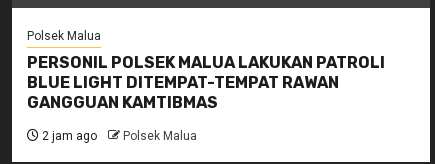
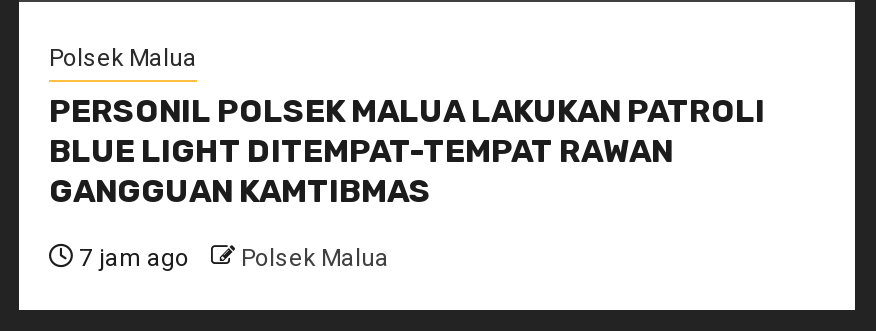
- 2 jam ago Polsek Malua
+ 7 jam ago Polsek Malua
